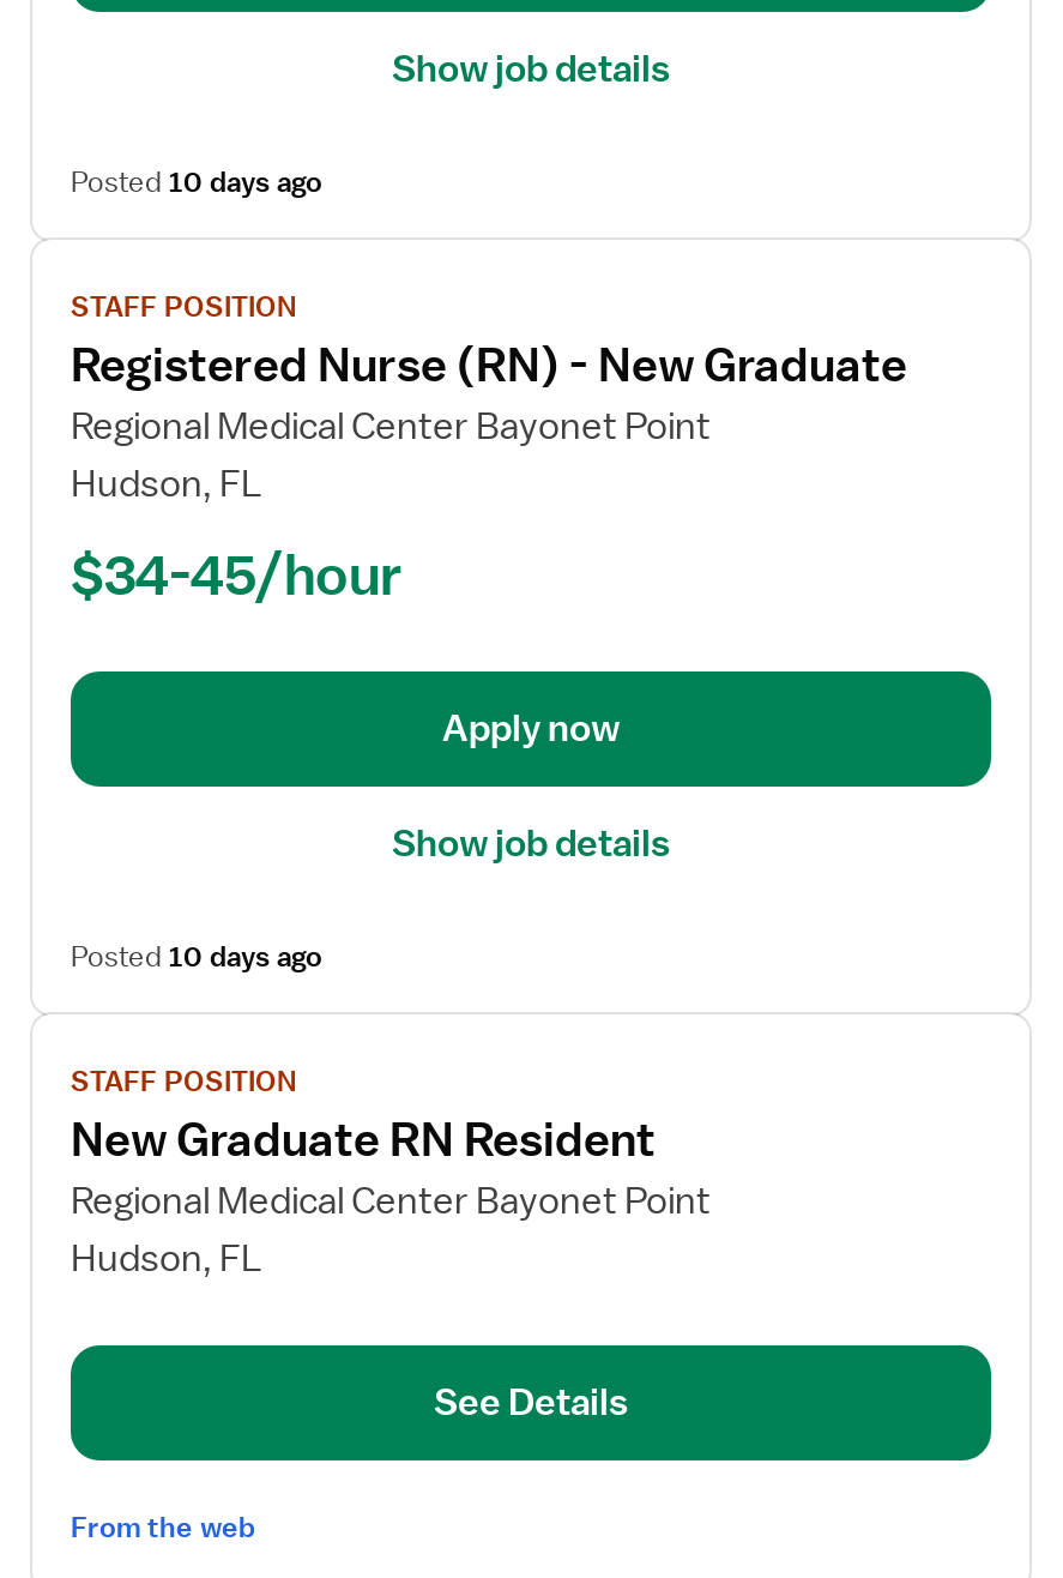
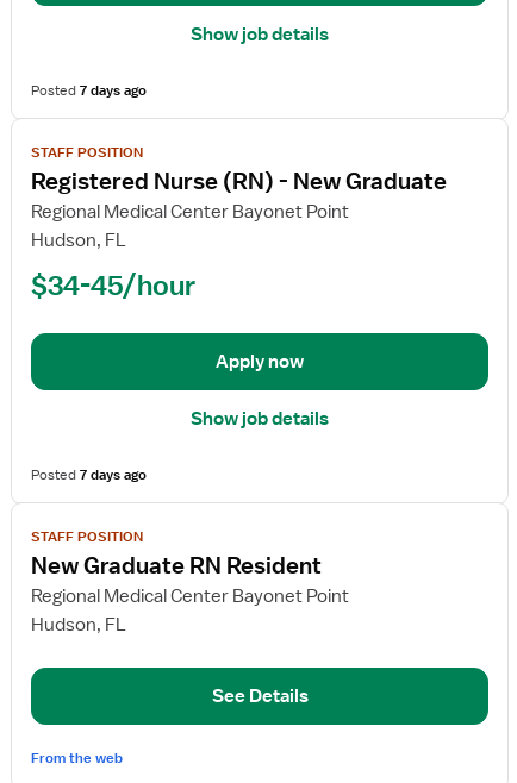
- Posted 10 days ago
+ Posted 7 days ago

- Posted 10 days ago
+ Posted 7 days ago
